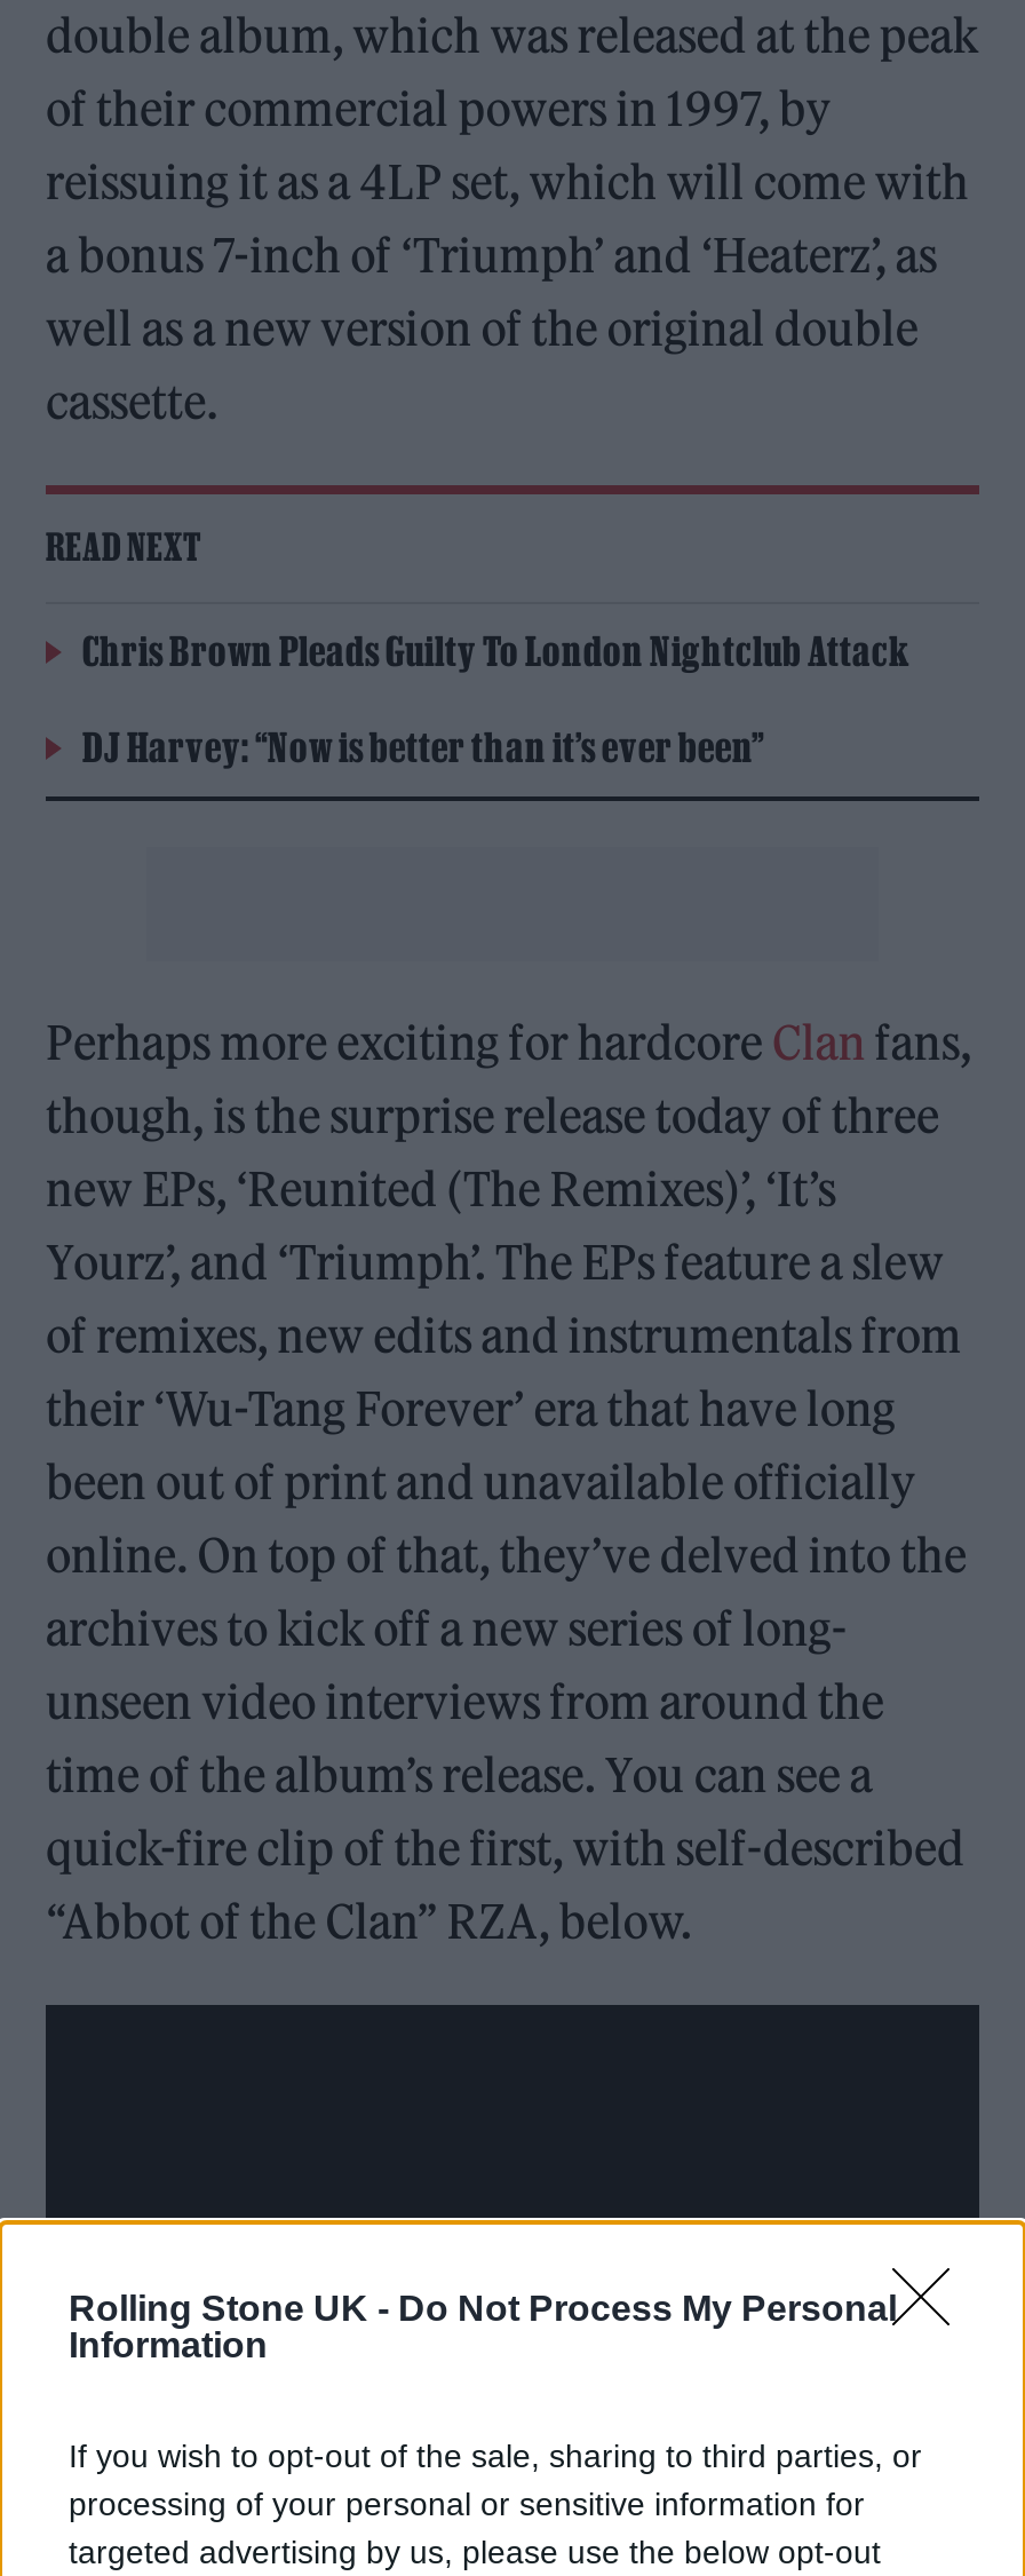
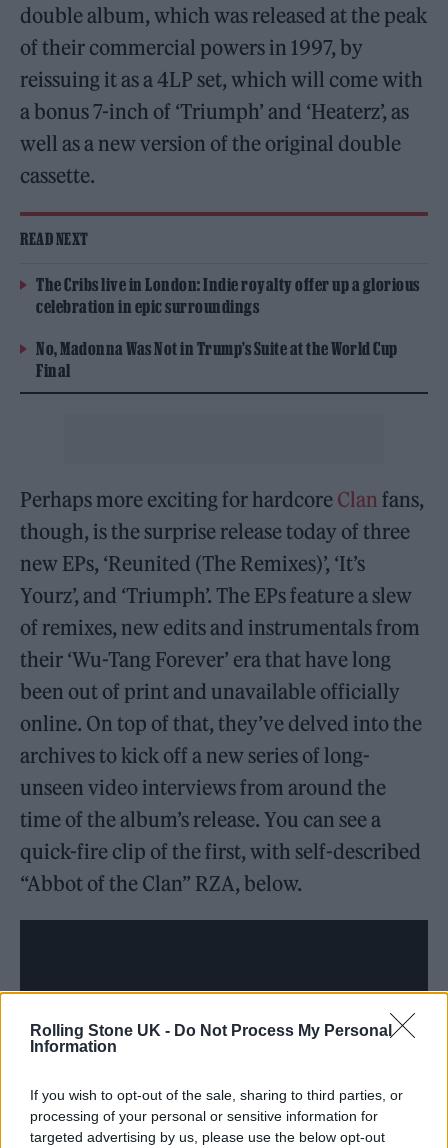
- Chris Brown Pleads Guilty To London Nightclub Attack
+ The Cribs live in London: Indie royalty offer up a glorious
+ celebration in epic surroundings

- DJ Harvey: “Now is better than it’s ever been”
+ No, Madonna Was Not in Trump’s Suite at the World Cup
+ Final

moved down: Perhaps more exciting for hardcore Clan fans, | though, is the surprise release today of three | new EPs, ‘Reunited (The Remixes)’, ‘It’s | ... | quick-fire clip of the first, with self-described | “Abbot of the Clan” RZA, below.
